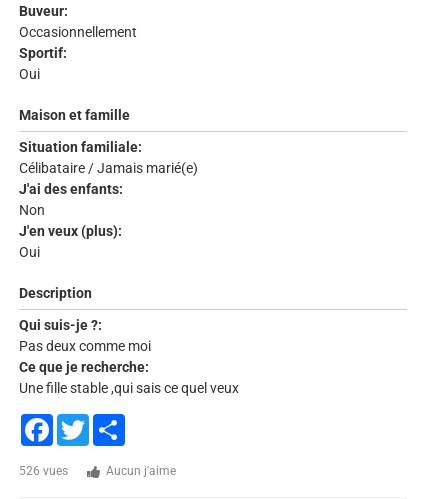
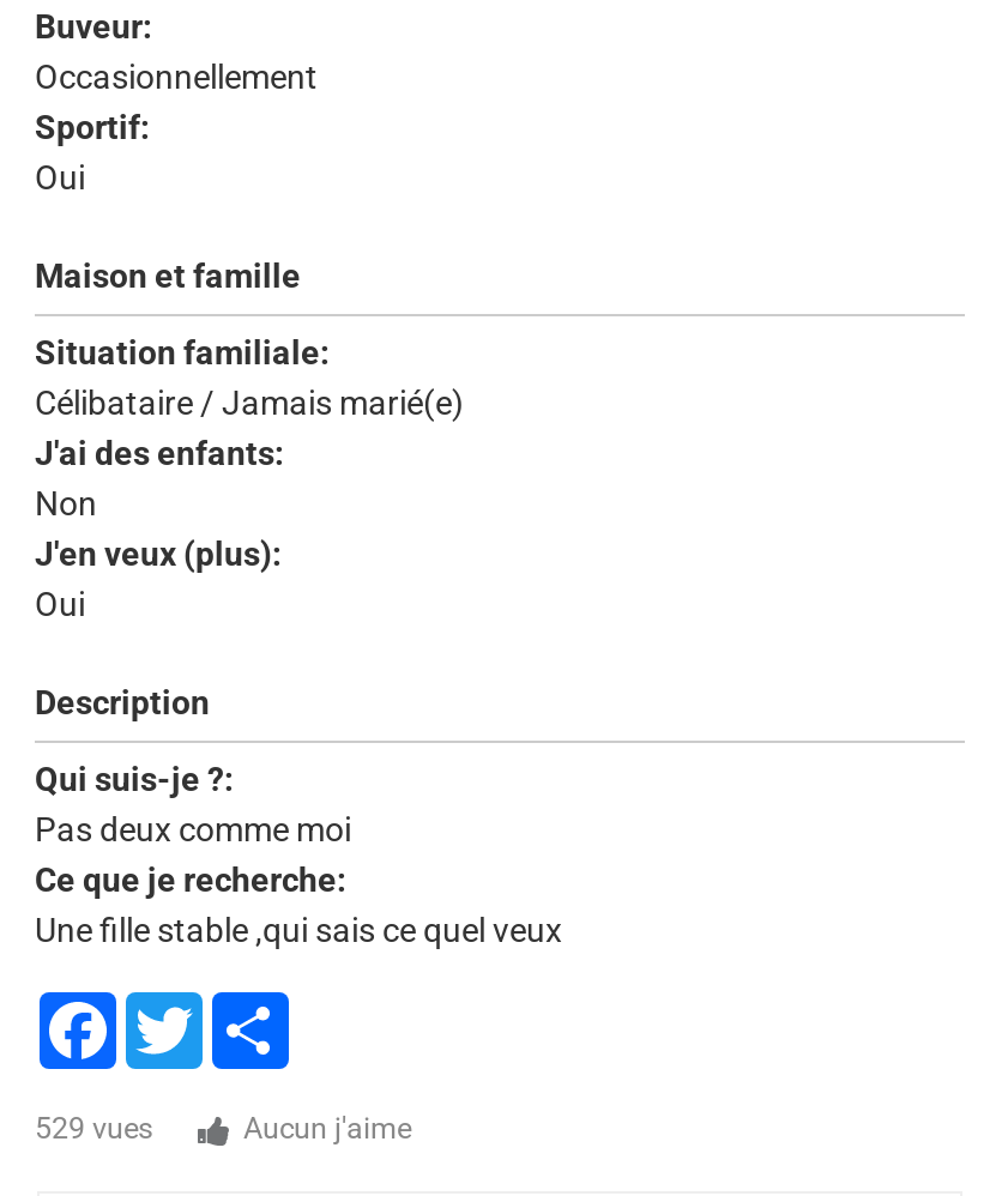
- 526 vues
+ 529 vues
